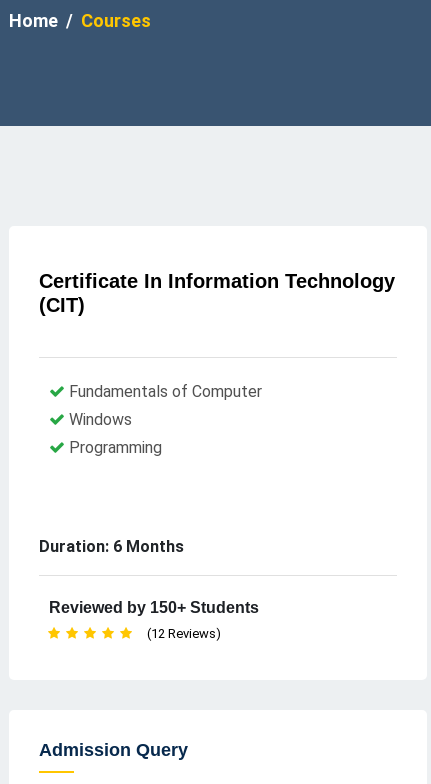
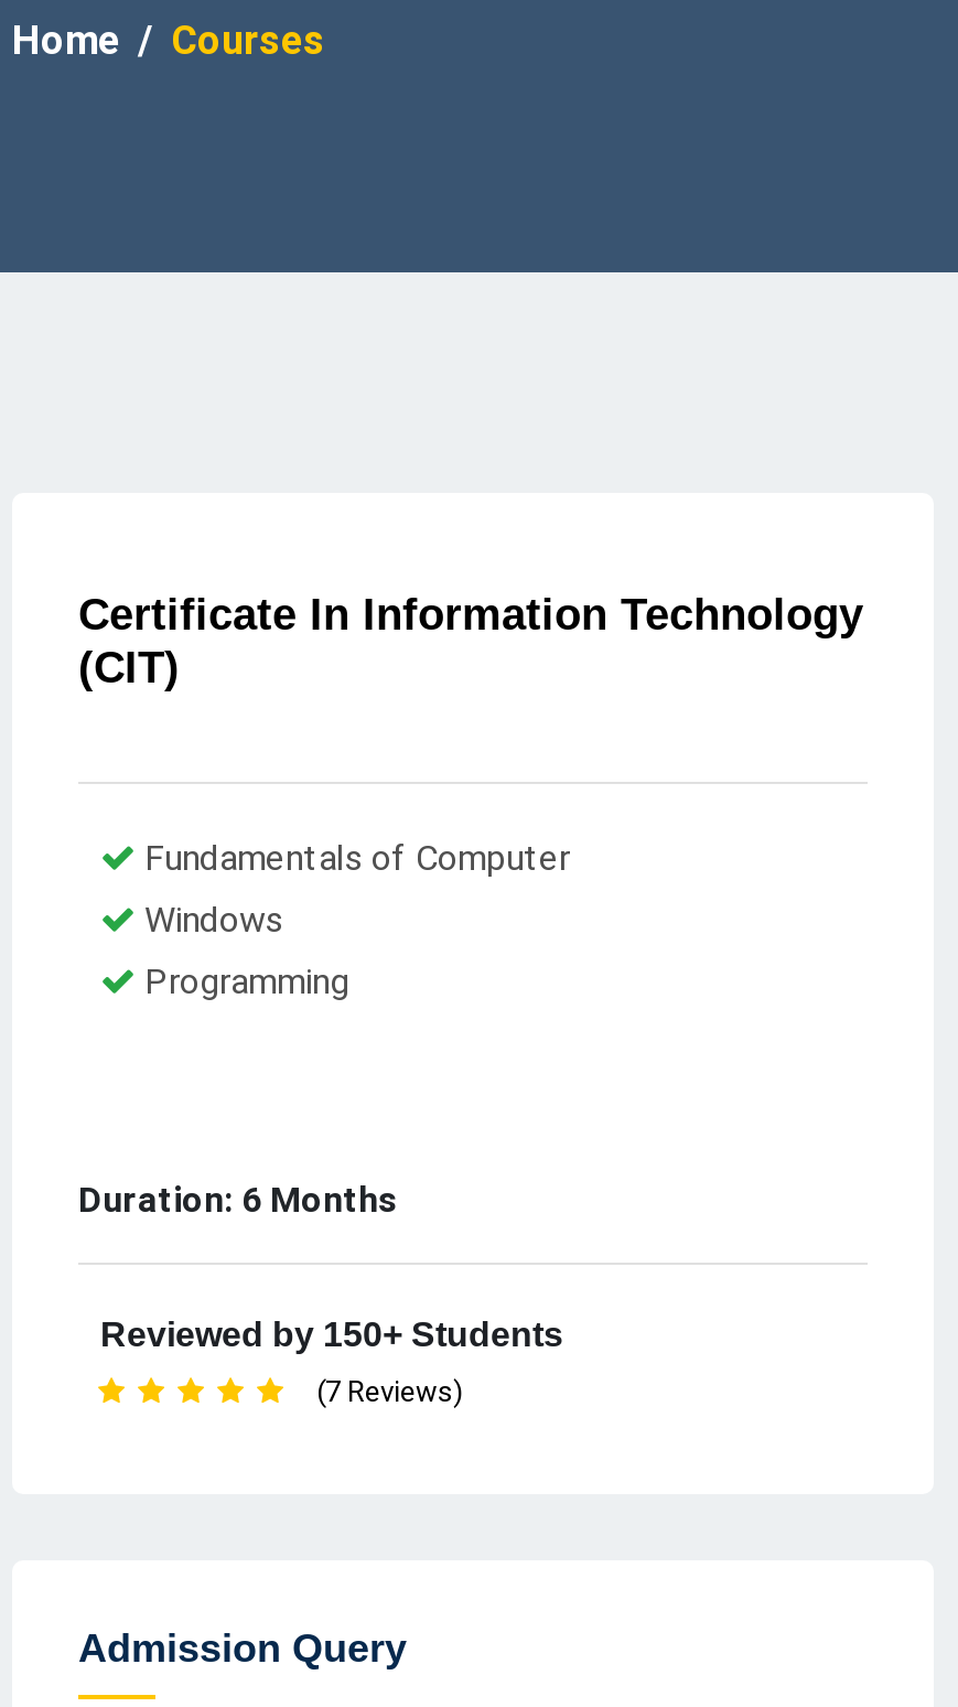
- (12 Reviews)
+ (7 Reviews)
